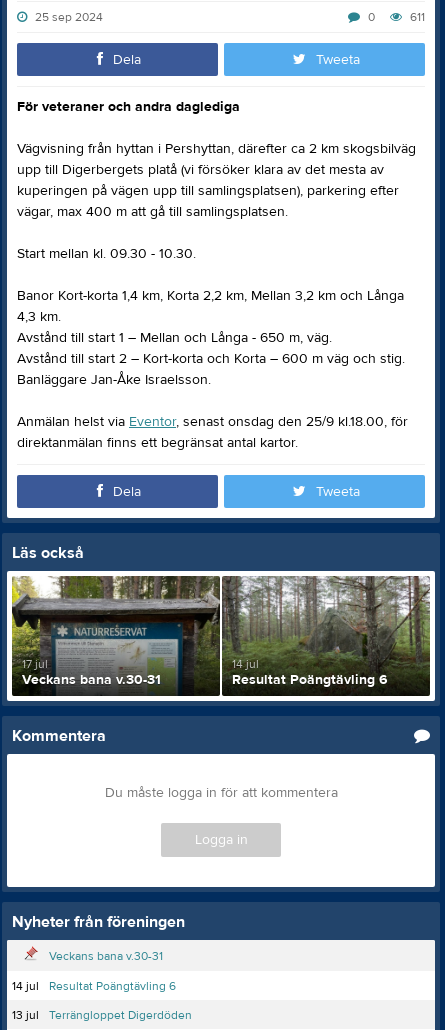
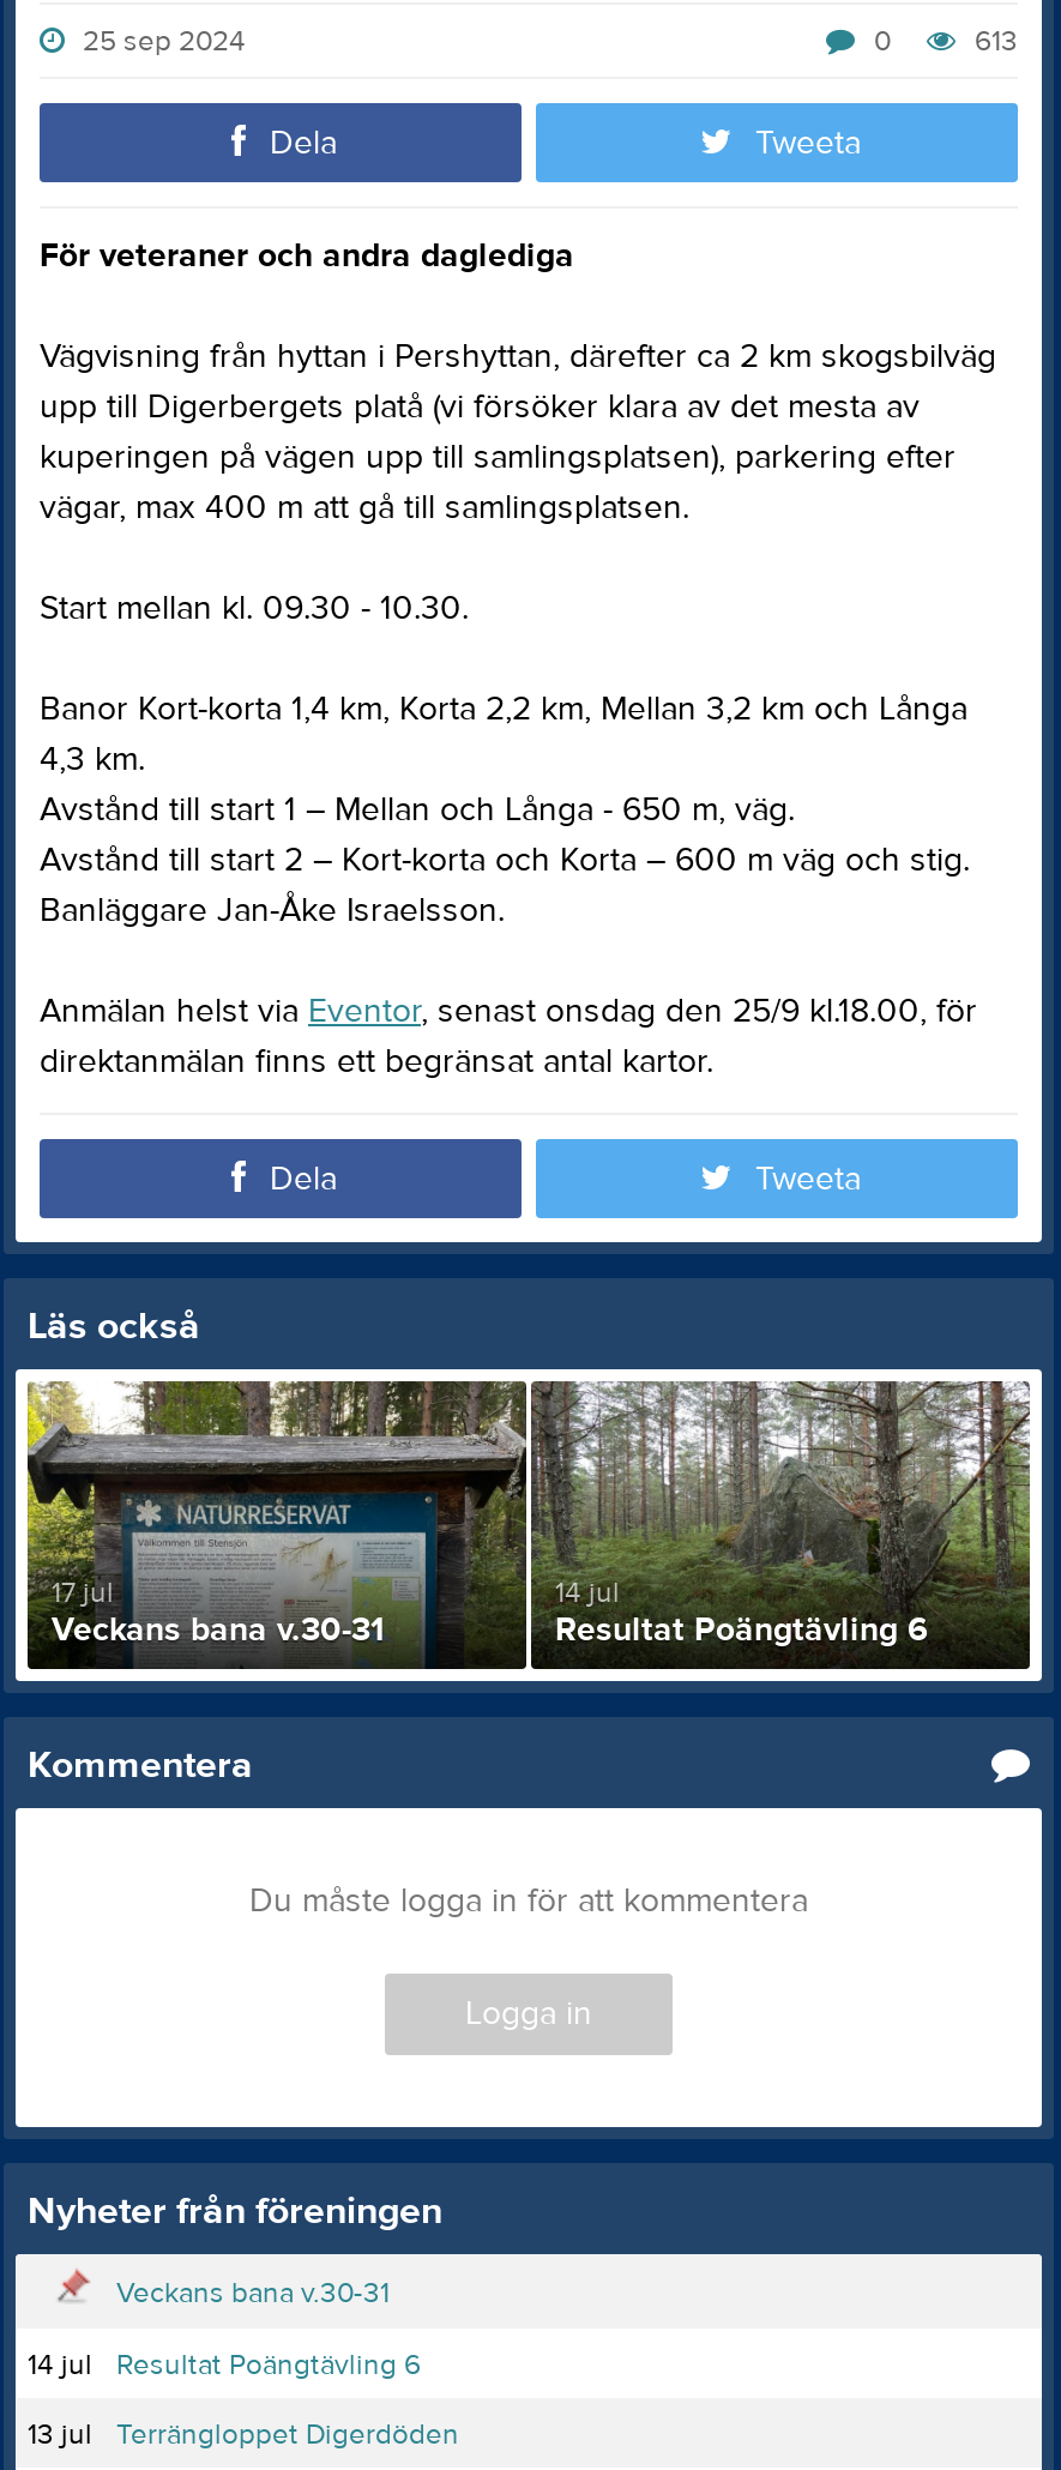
- 0 611
+ 0 613
